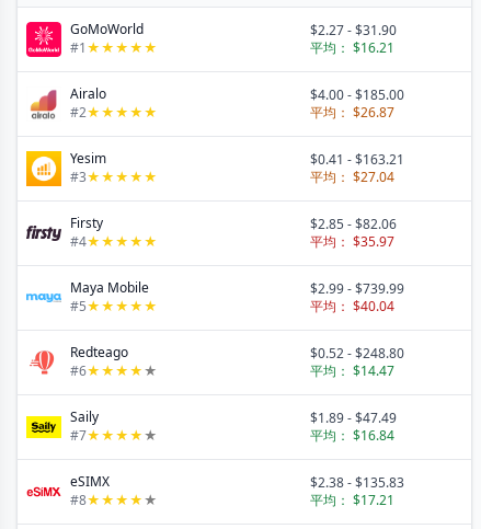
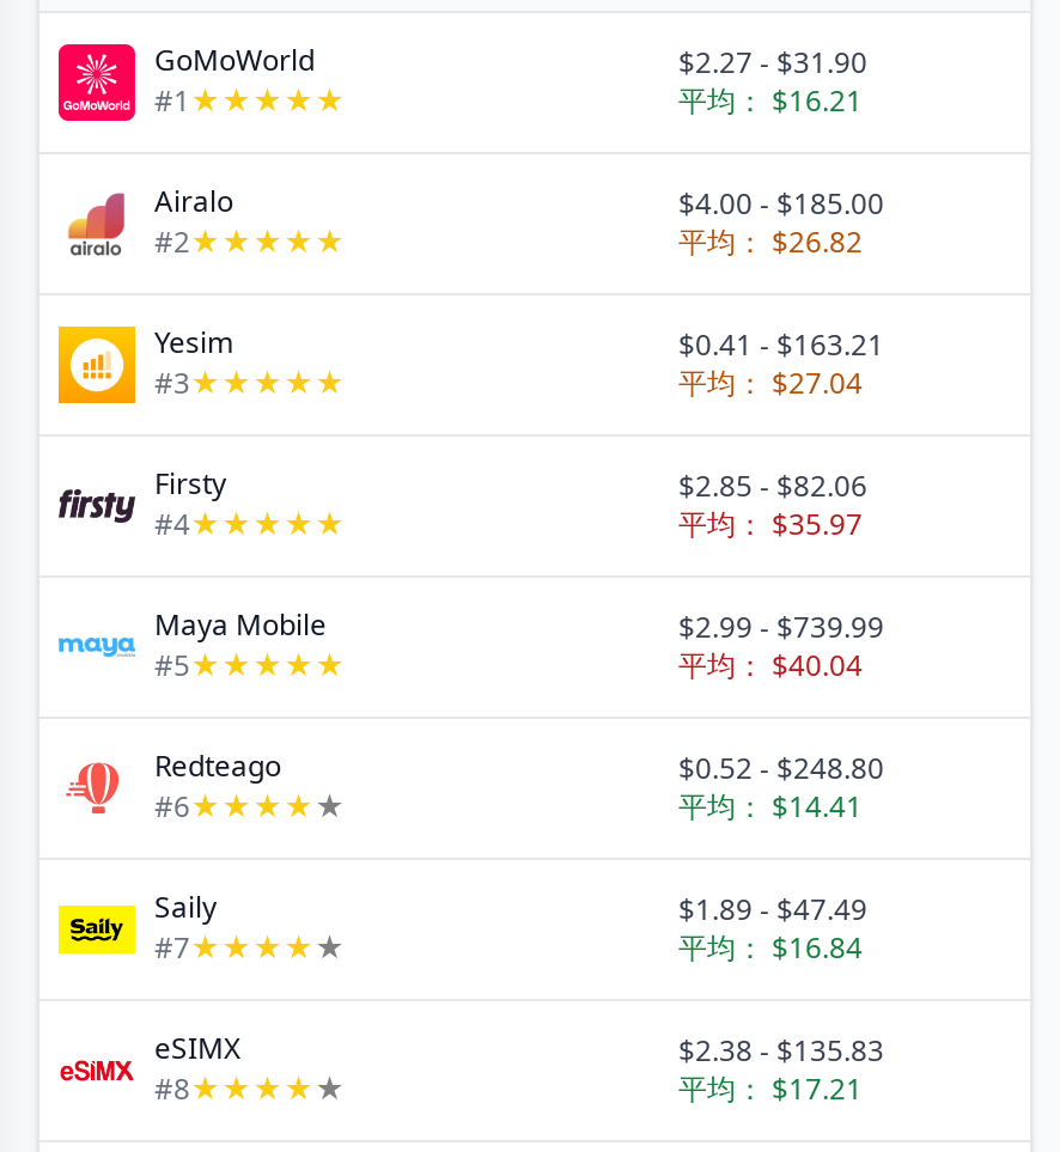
- 平均： $26.87
+ 平均： $26.82

- 平均： $14.47
+ 平均： $14.41
